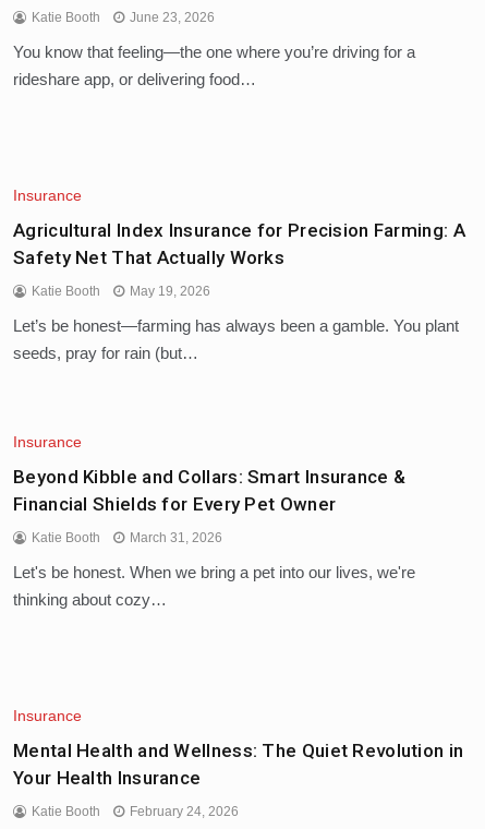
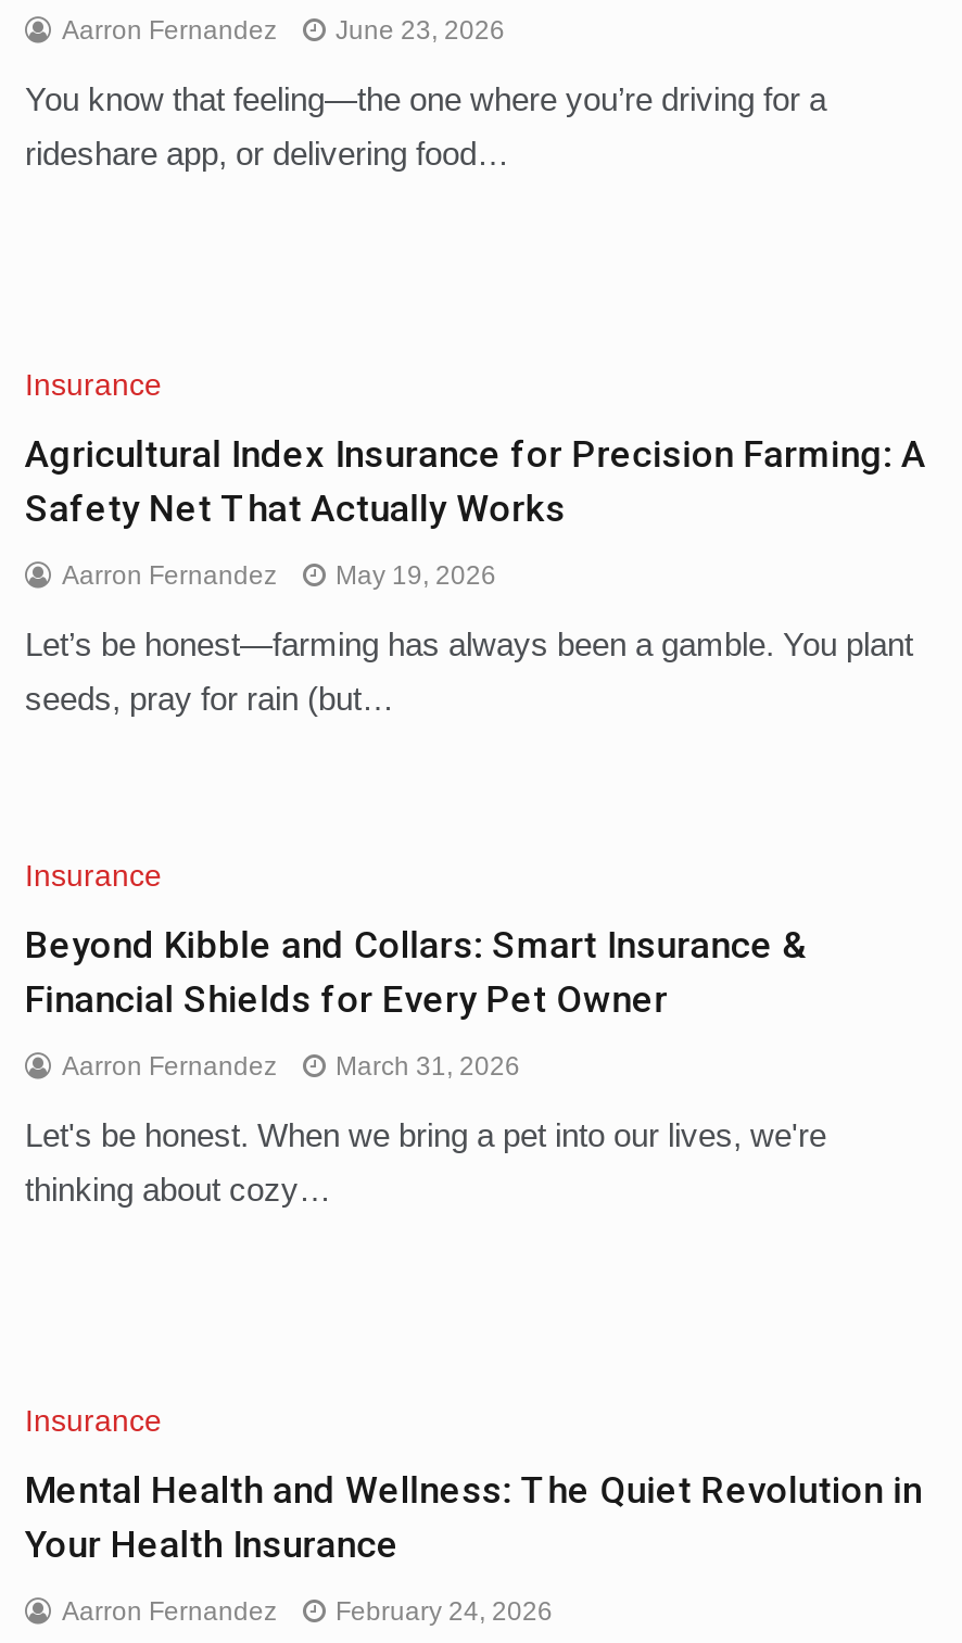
- Katie Booth
+ Aarron Fernandez

- Katie Booth
+ Aarron Fernandez

- Katie Booth
+ Aarron Fernandez

- Katie Booth
+ Aarron Fernandez
